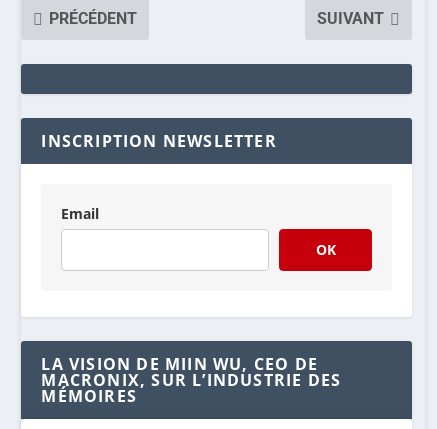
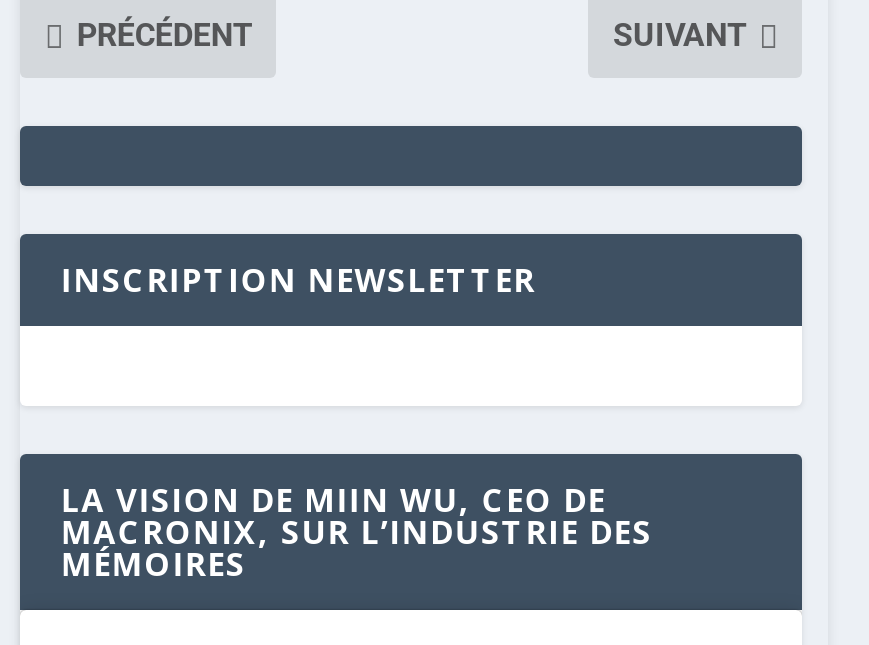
- Email
- OK
